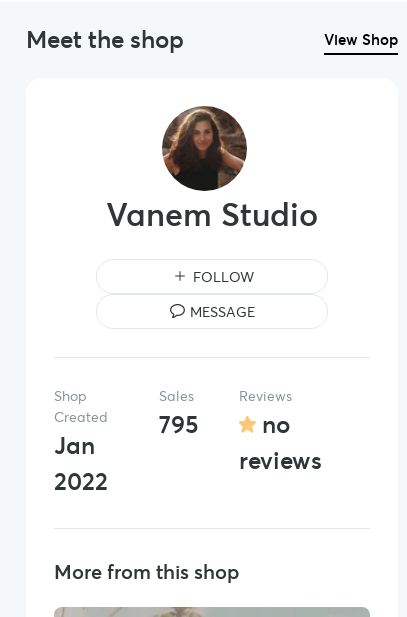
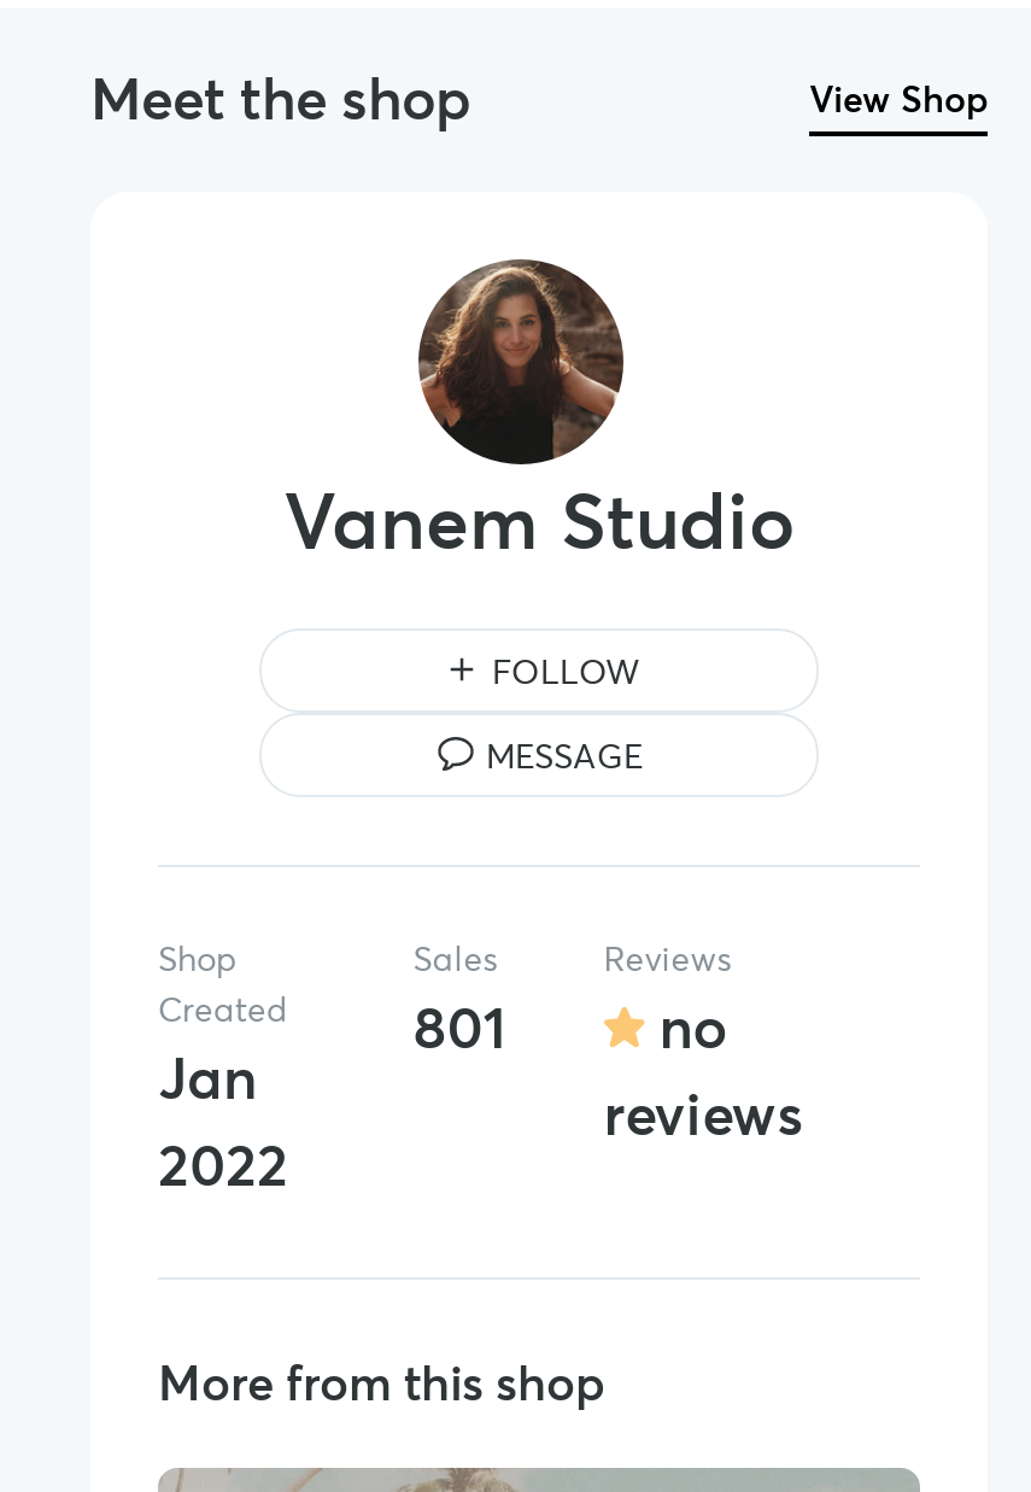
- 795
+ 801
